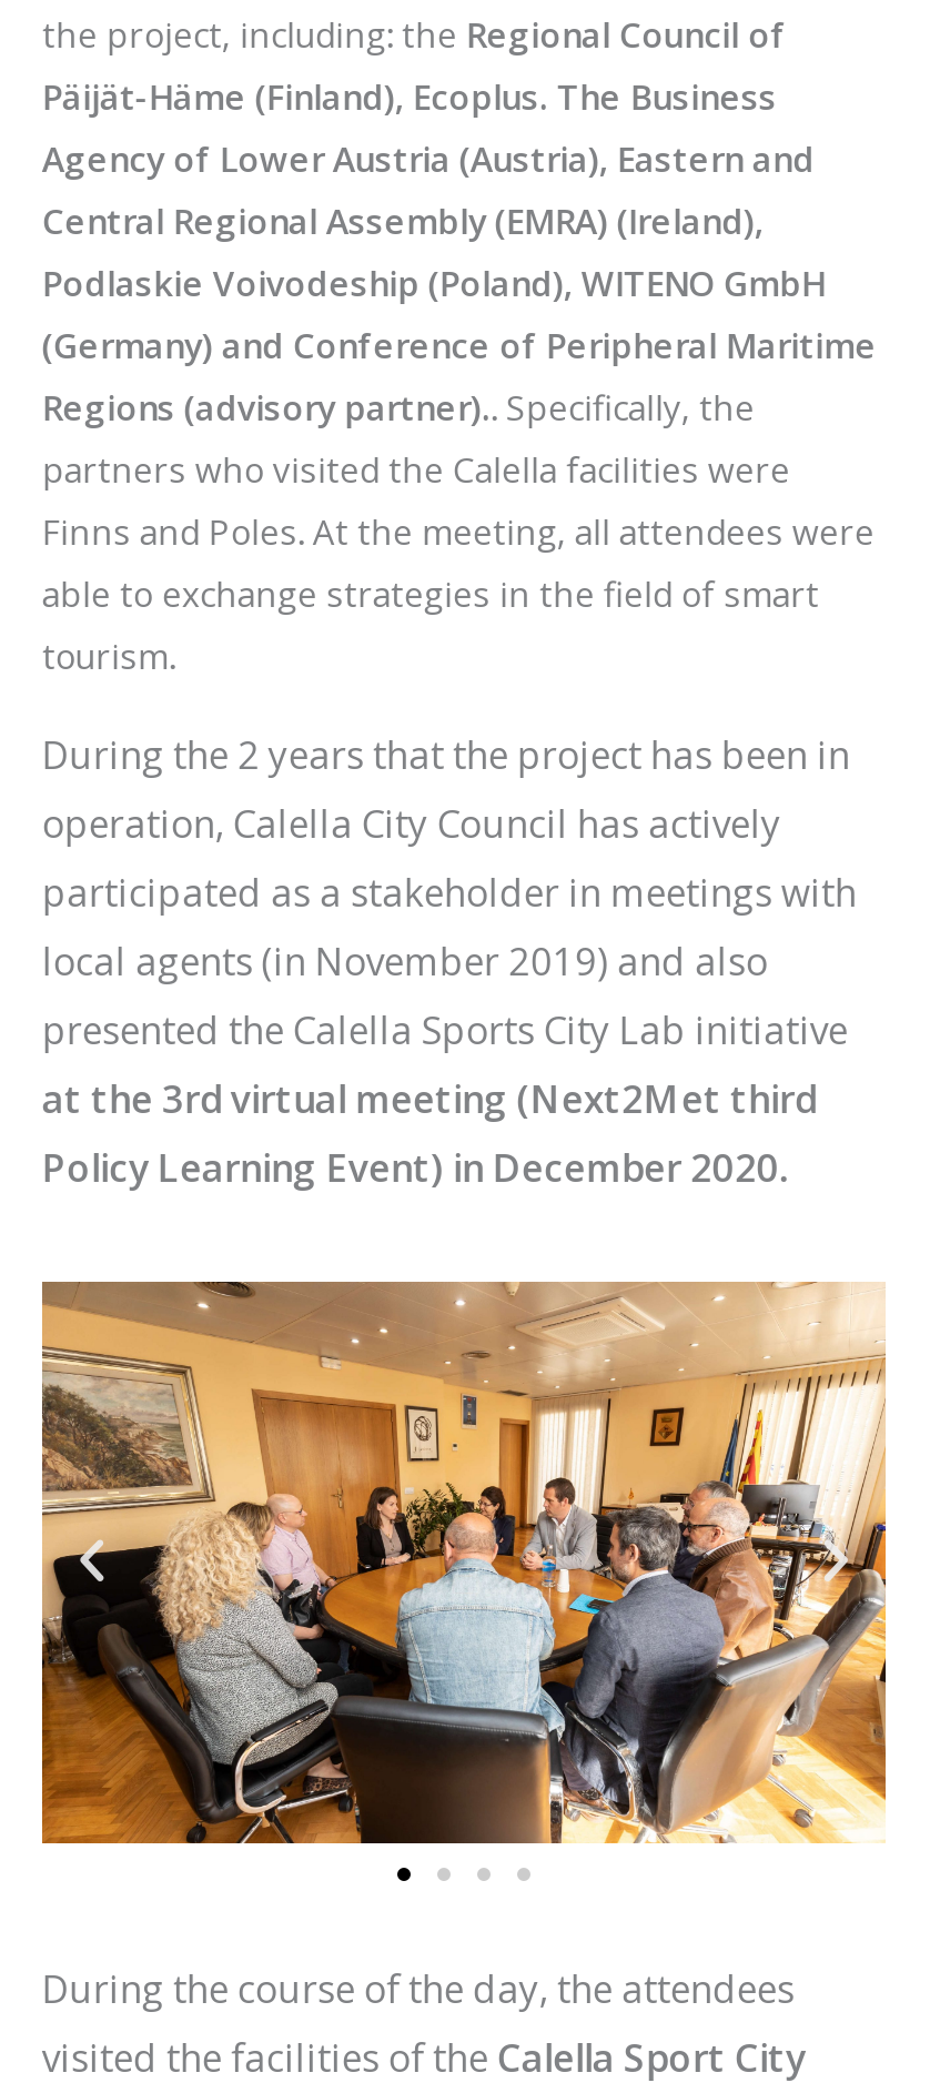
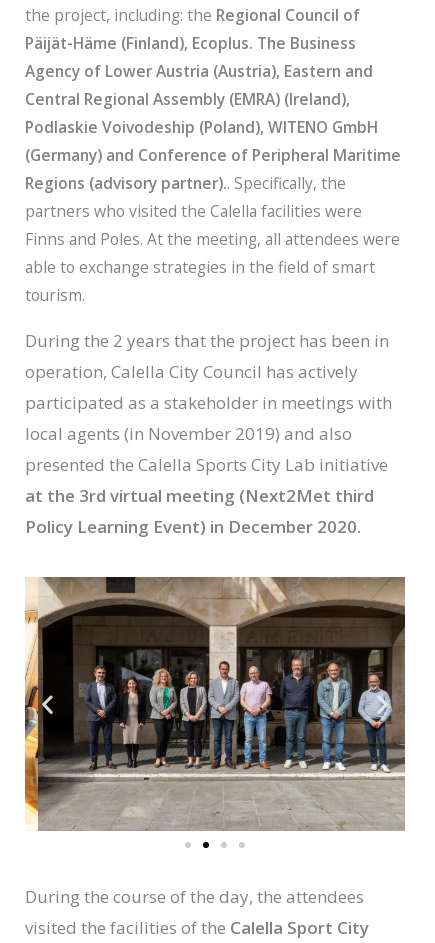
- [image]
+ [image]
